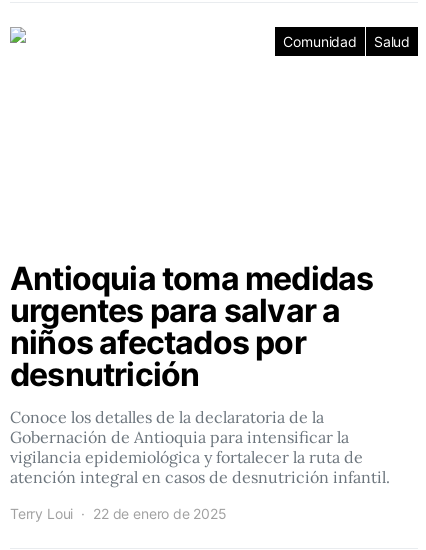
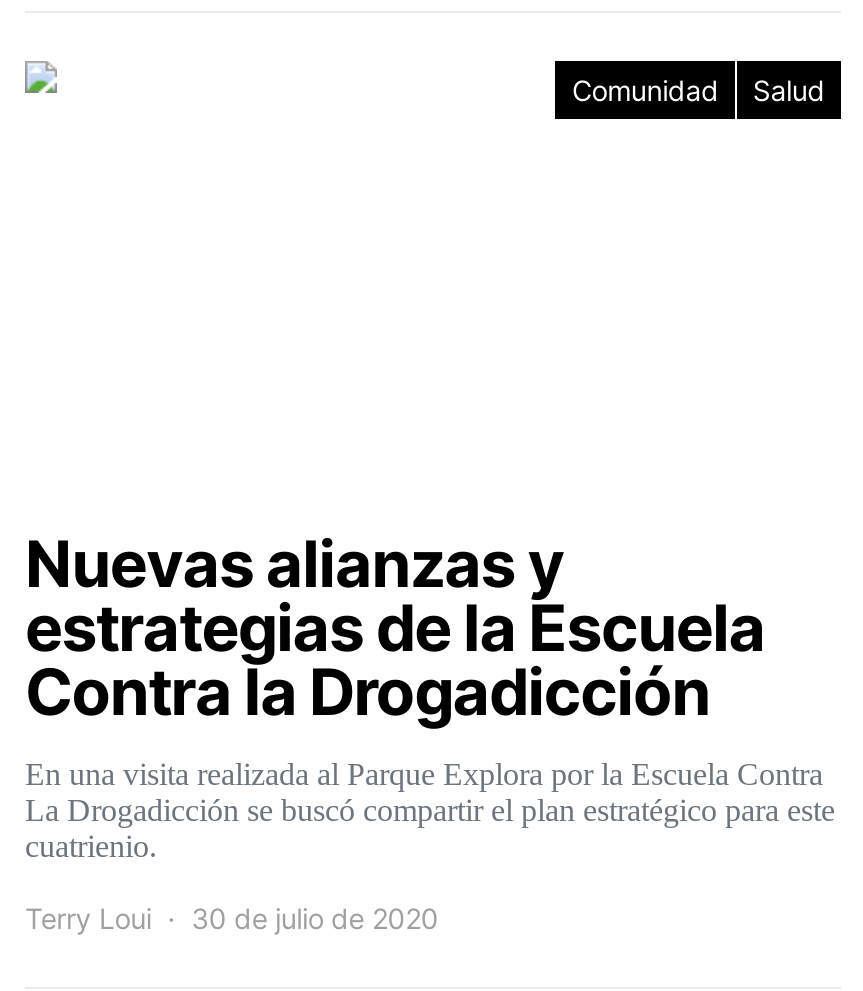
- Antioquia toma medidas
- urgentes para salvar a
- niños afectados por
- desnutrición
- Conoce los detalles de la declaratoria de la
- Gobernación de Antioquia para intensificar la
- vigilancia epidemiológica y fortalecer la ruta de
- atención integral en casos de desnutrición infantil.
+ Nuevas alianzas y
+ estrategias de la Escuela
+ Contra la Drogadicción
+ En una visita realizada al Parque Explora por la Escuela Contra
+ La Drogadicción se buscó compartir el plan estratégico para este
+ cuatrienio.

- Terry Loui 22 de enero de 2025
+ Terry Loui 30 de julio de 2020
